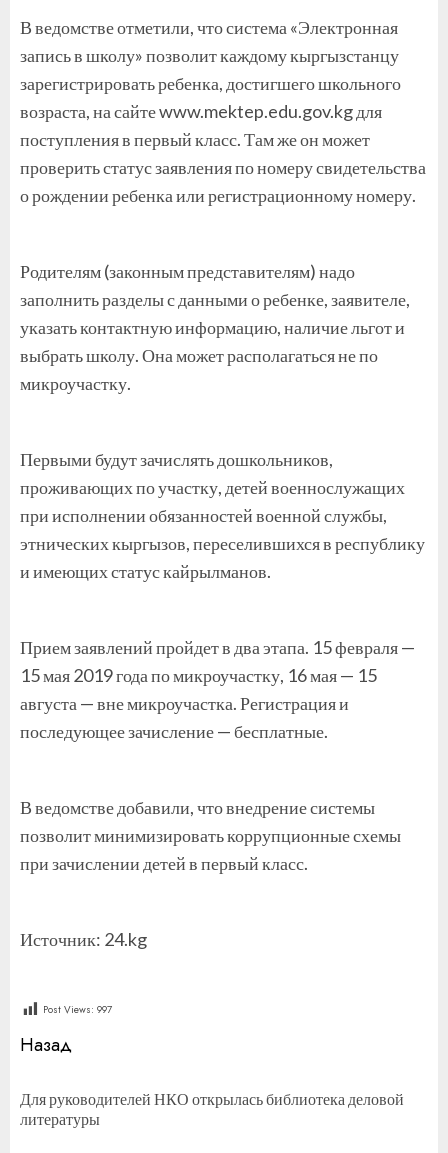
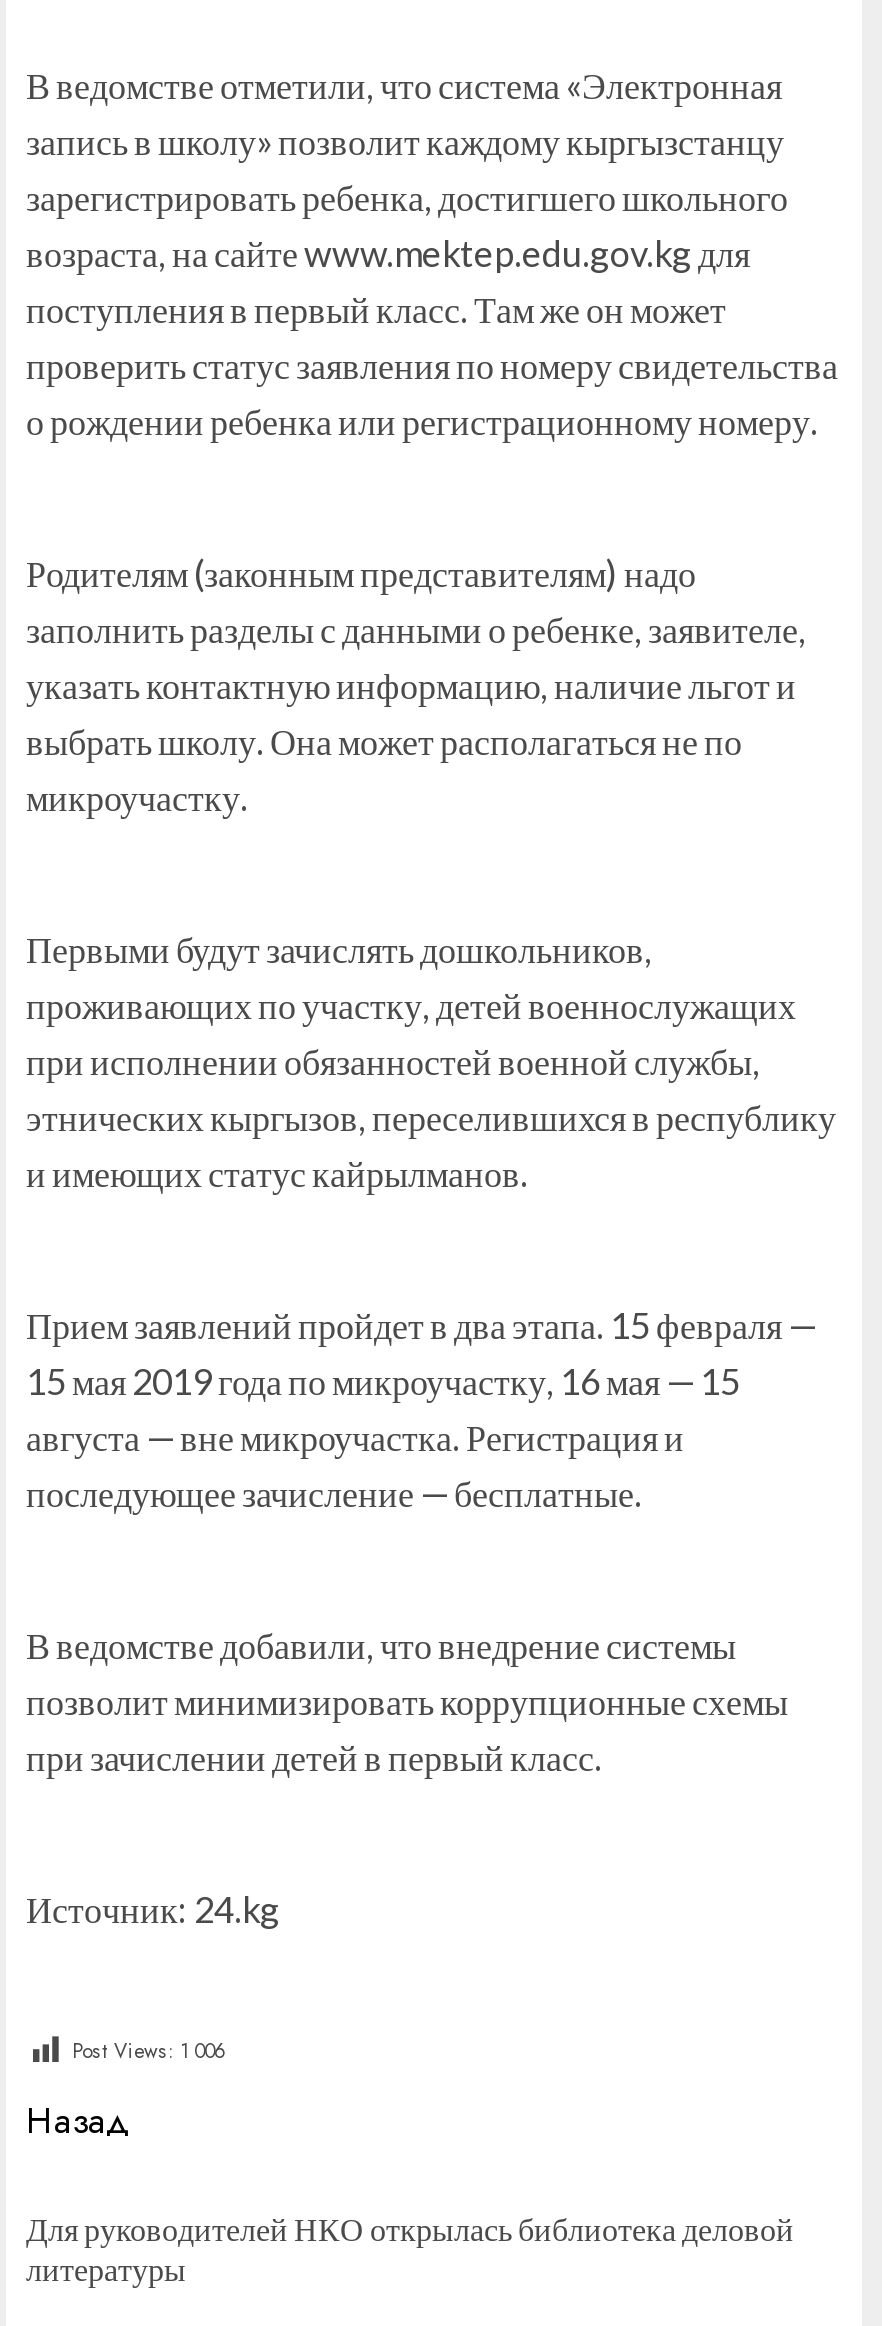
- Post Views: 997
+ Post Views: 1 006
